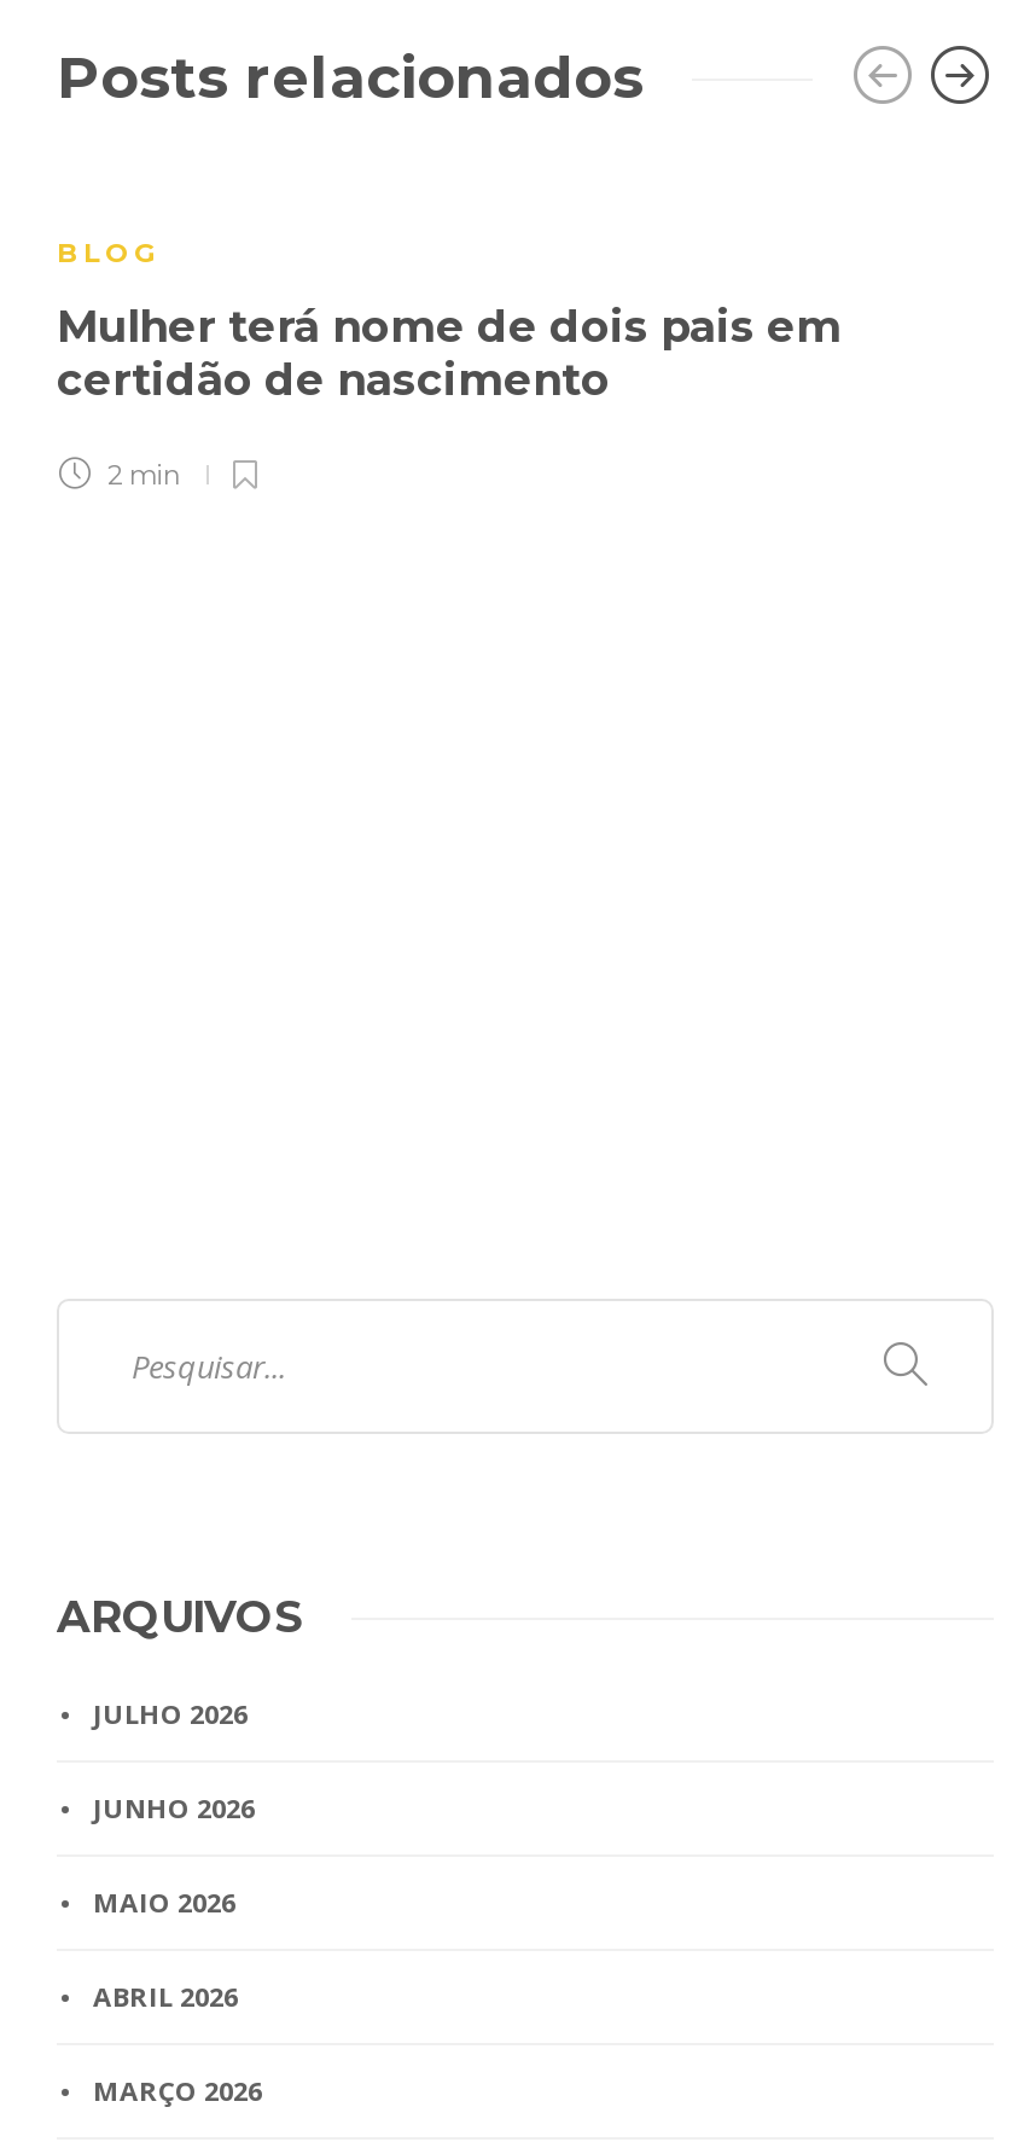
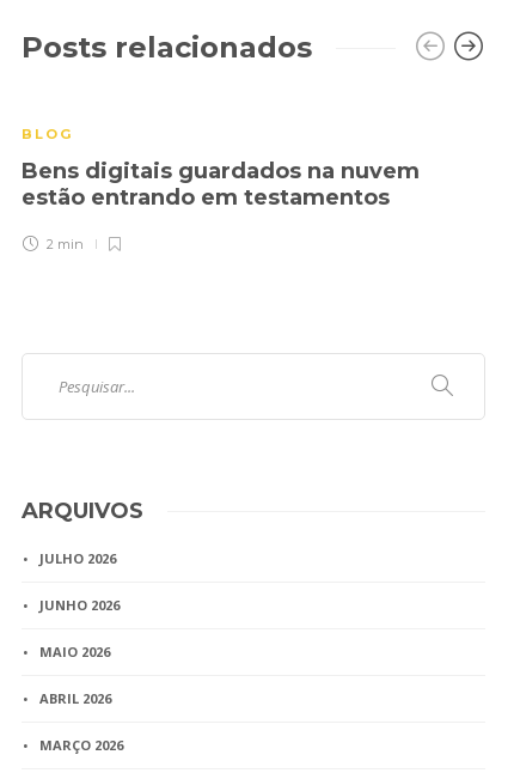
- Mulher terá nome de dois pais em
- certidão de nascimento
+ Bens digitais guardados na nuvem
+ estão entrando em testamentos
